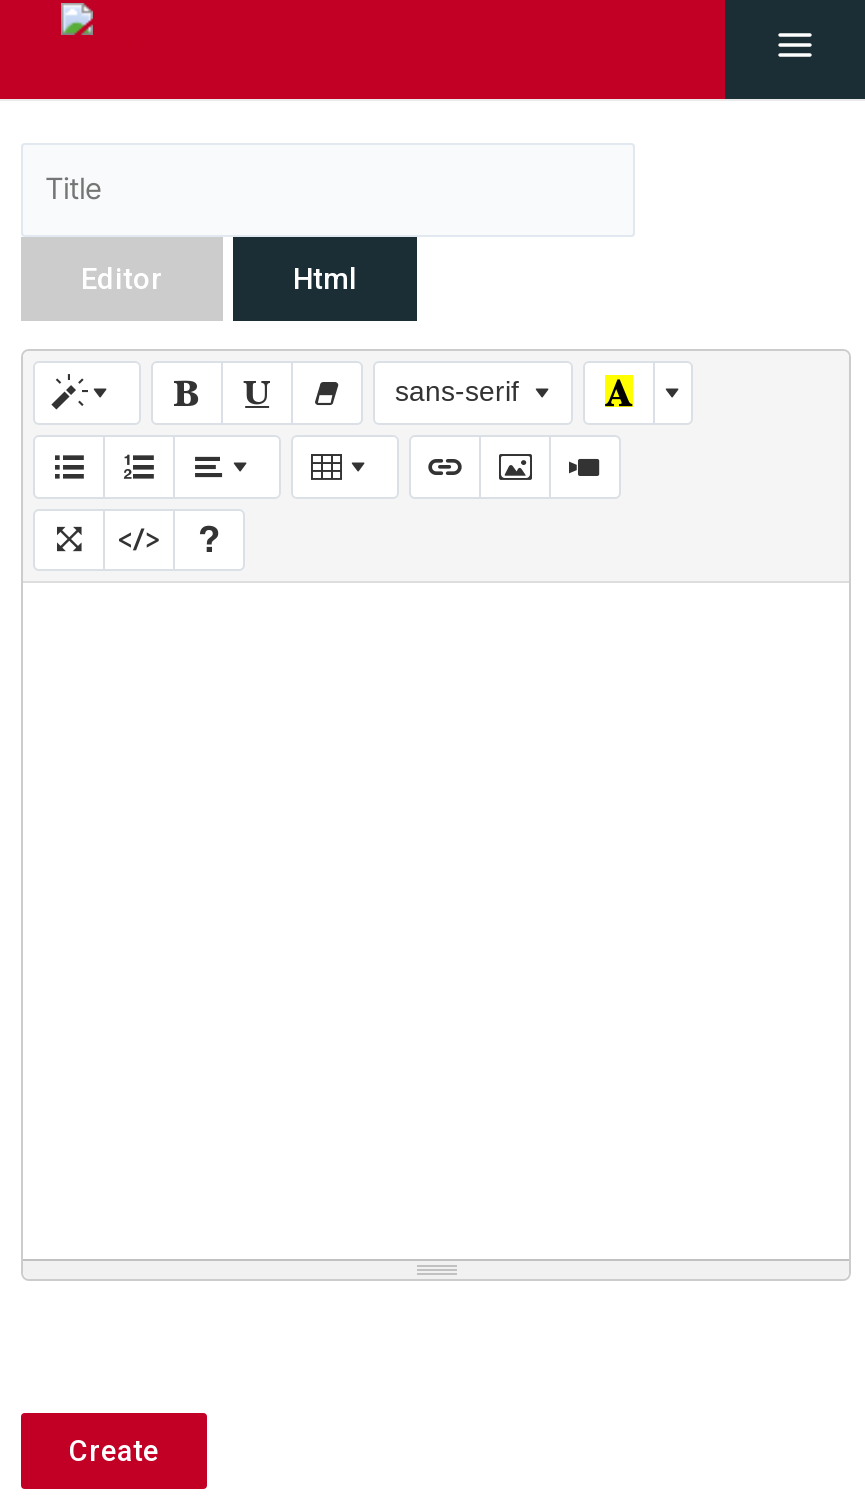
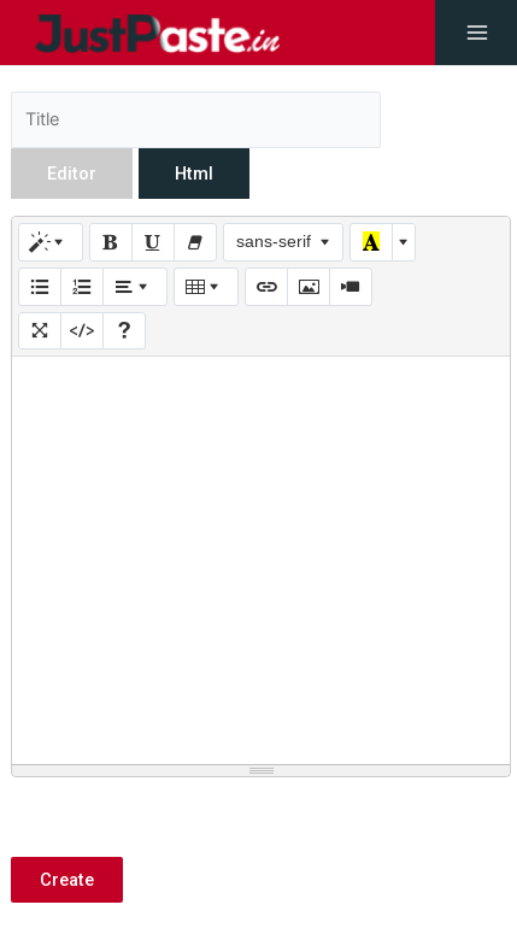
+ [image]
